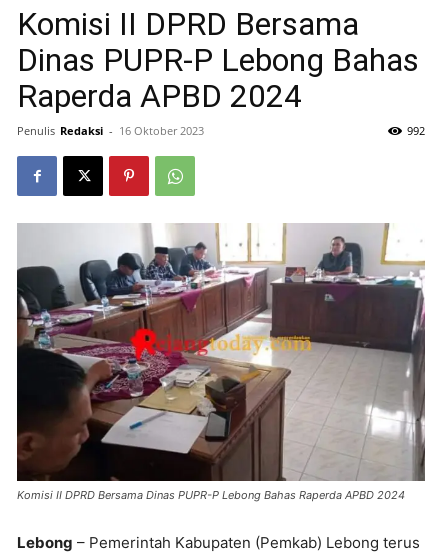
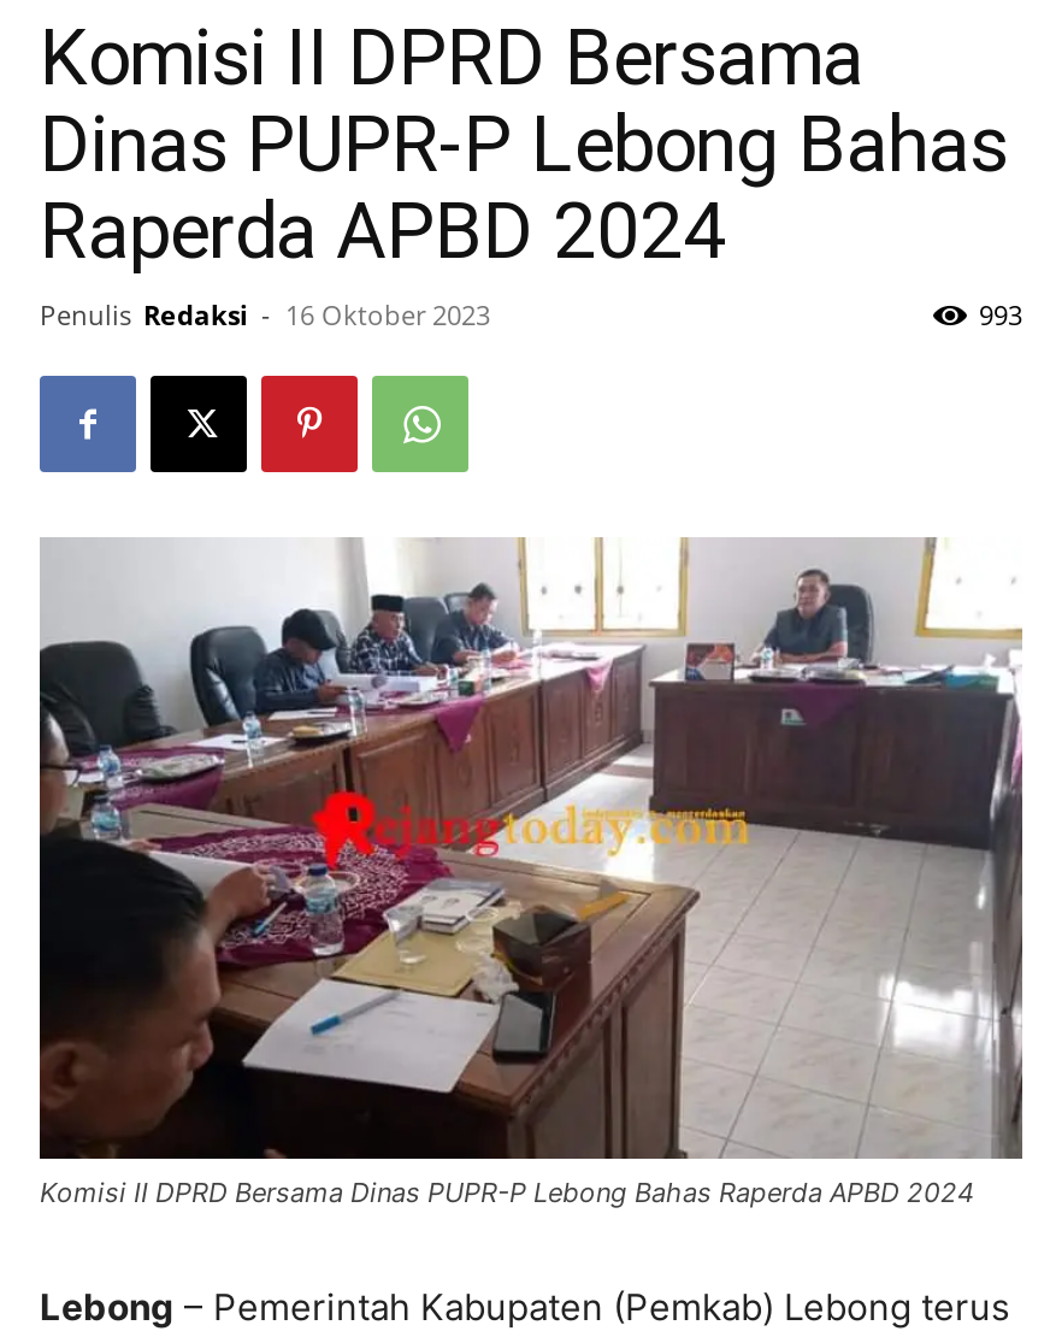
- 992
+ 993
